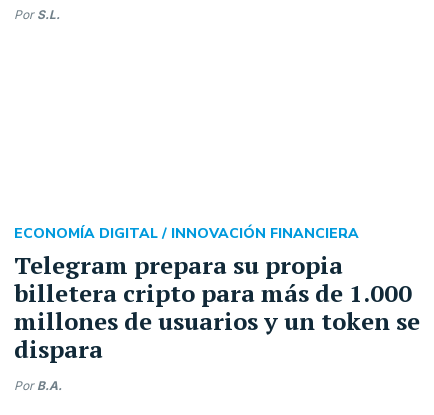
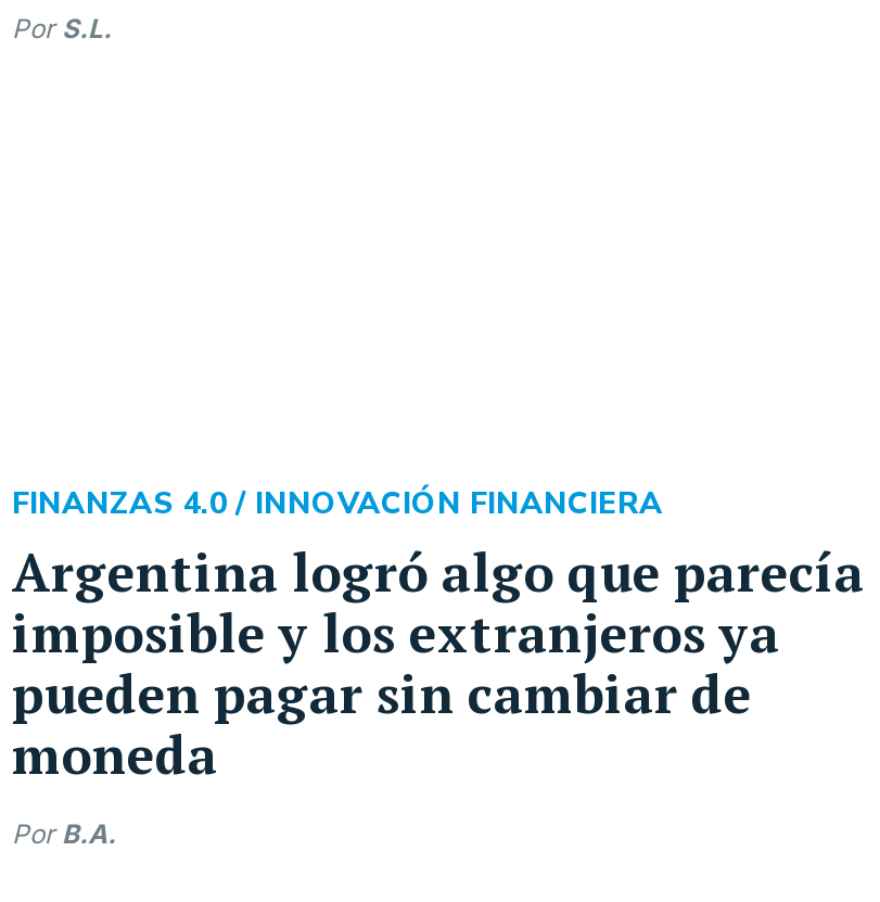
- ECONOMÍA DIGITAL / INNOVACIÓN FINANCIERA
+ FINANZAS 4.0 / INNOVACIÓN FINANCIERA

- Telegram prepara su propia
- billetera cripto para más de 1.000
- millones de usuarios y un token se
- dispara
+ Argentina logró algo que parecía
+ imposible y los extranjeros ya
+ pueden pagar sin cambiar de
+ moneda
